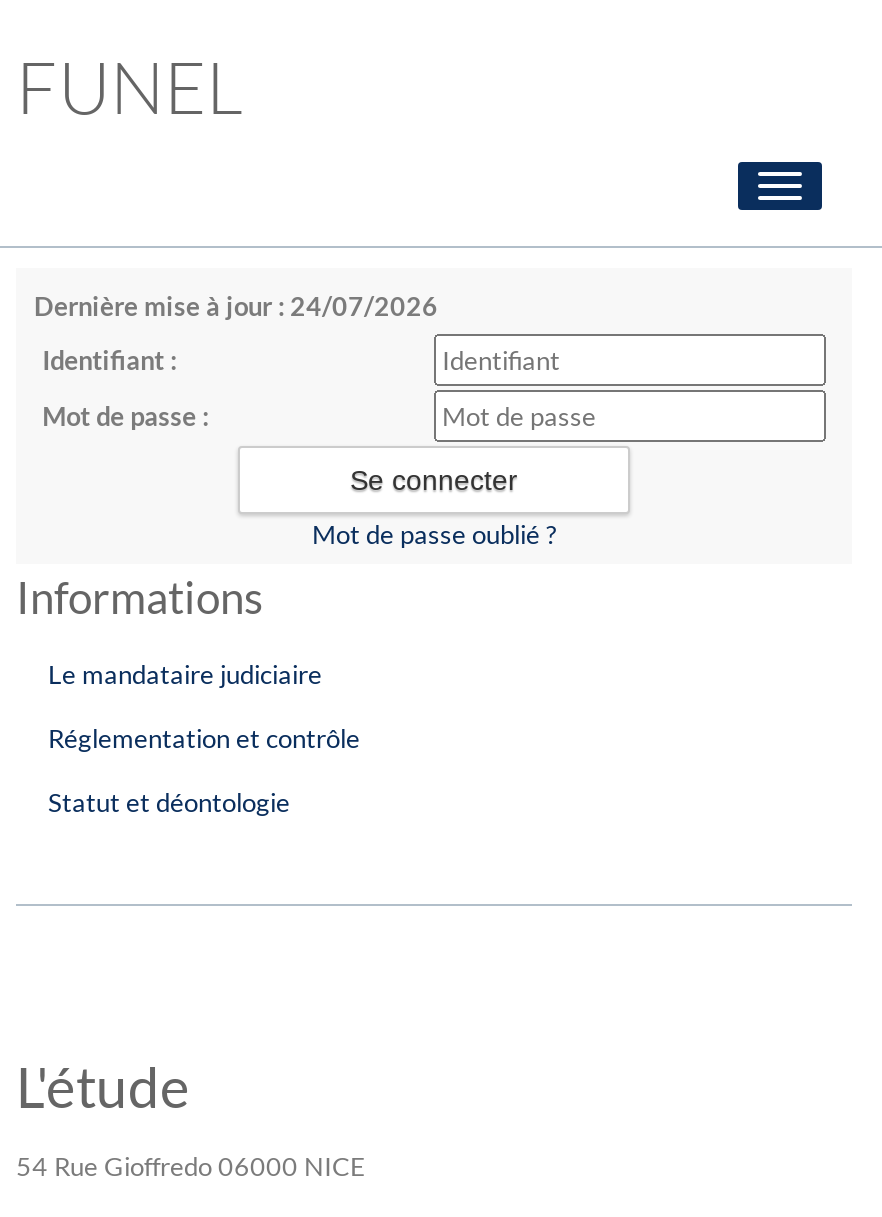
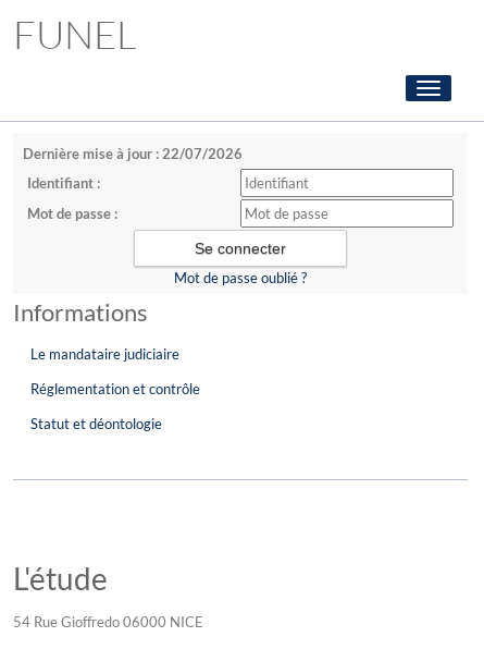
- Dernière mise à jour : 24/07/2026
+ Dernière mise à jour : 22/07/2026
